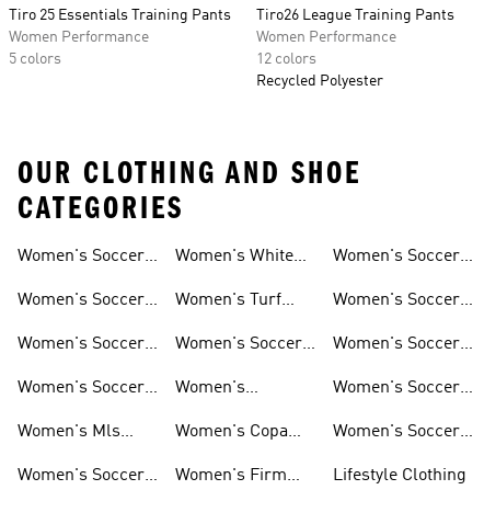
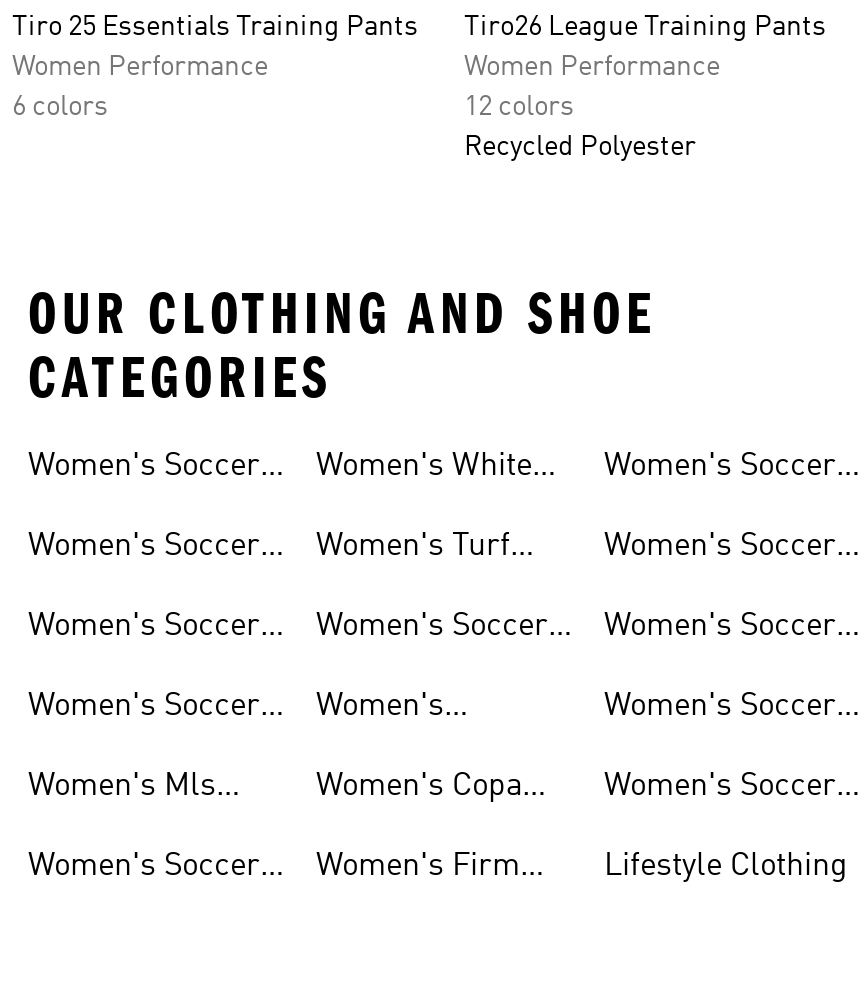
- 5 colors
+ 6 colors
